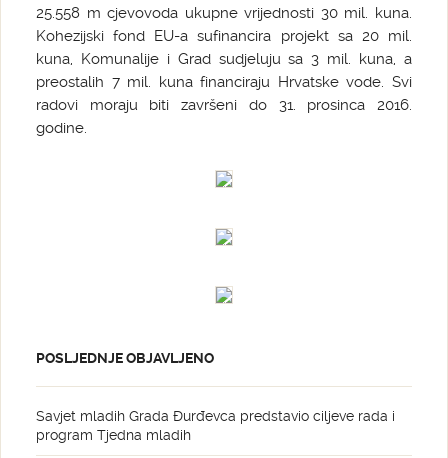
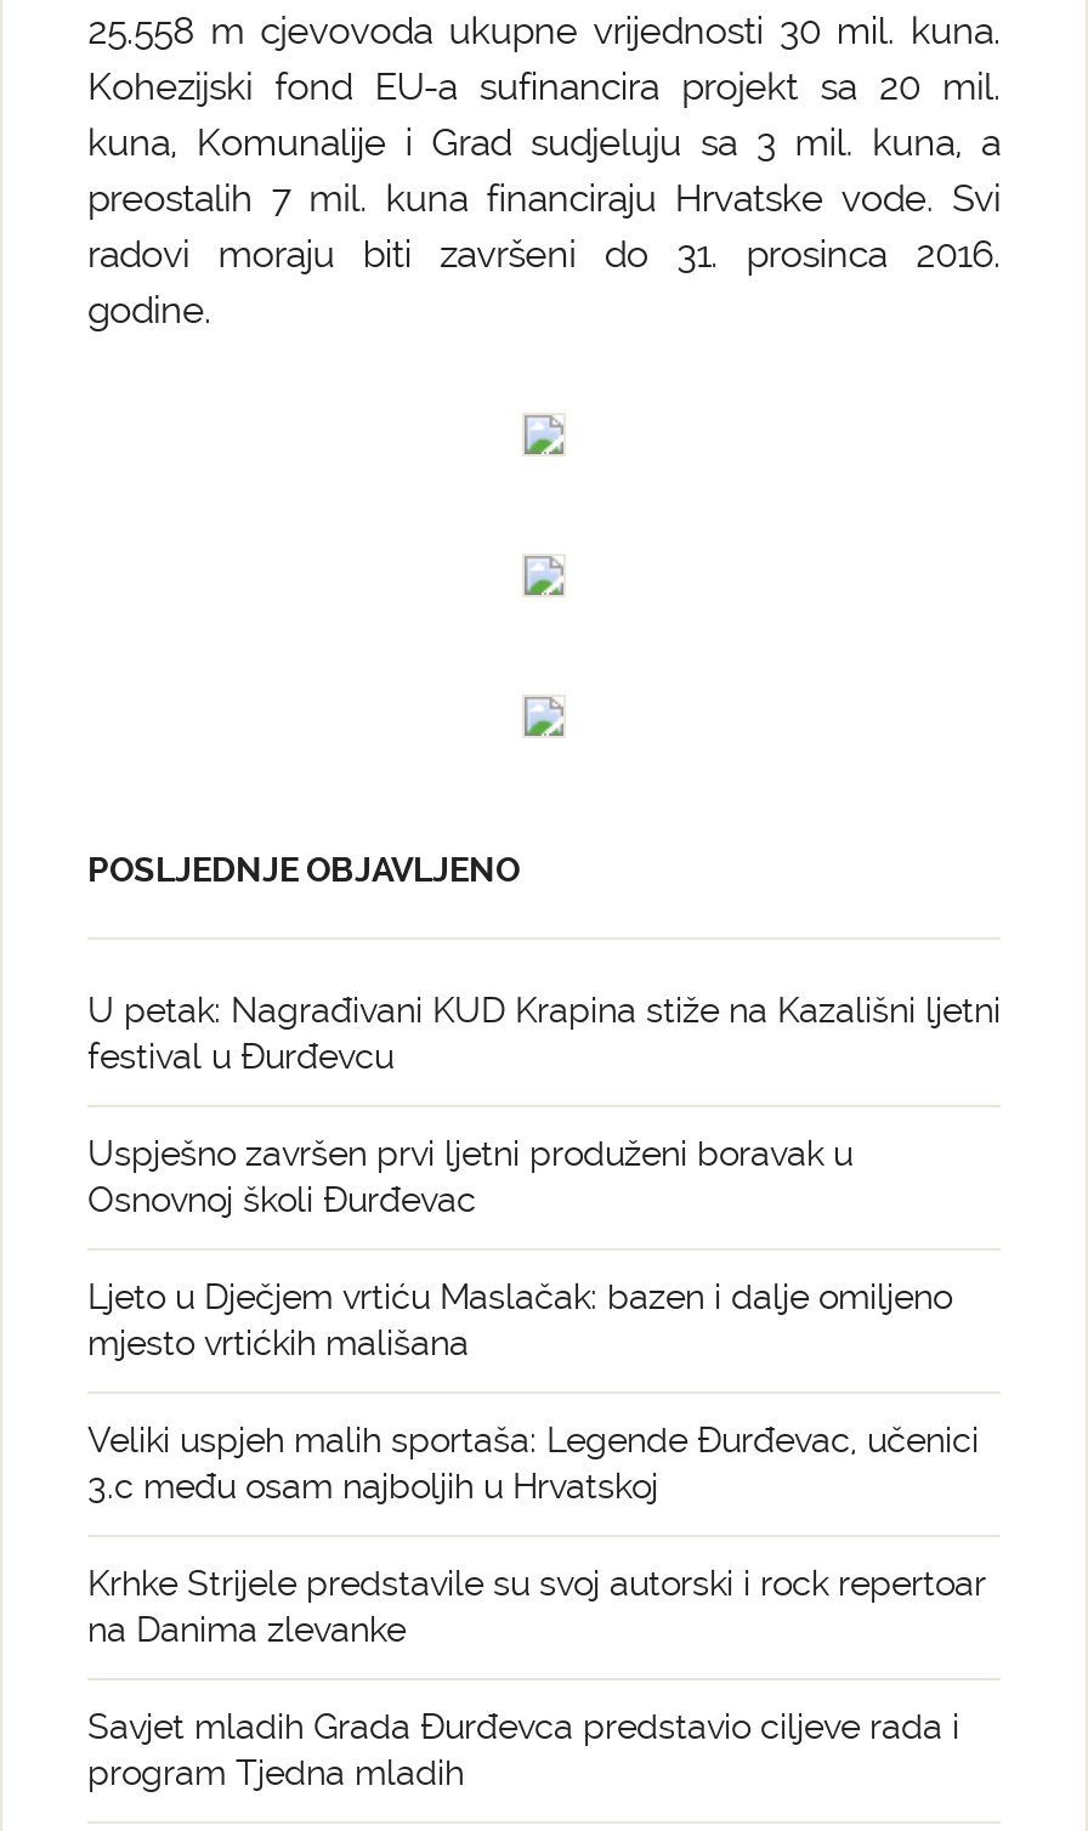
+ U petak: Nagrađivani KUD Krapina stiže na Kazališni ljetni
+ festival u Đurđevcu
+ Uspješno završen prvi ljetni produženi boravak u
+ Osnovnoj školi Đurđevac
+ Ljeto u Dječjem vrtiću Maslačak: bazen i dalje omiljeno
+ mjesto vrtićkih mališana
+ Veliki uspjeh malih sportaša: Legende Đurđevac, učenici
+ 3.c među osam najboljih u Hrvatskoj
+ Krhke Strijele predstavile su svoj autorski i rock repertoar
+ na Danima zlevanke
